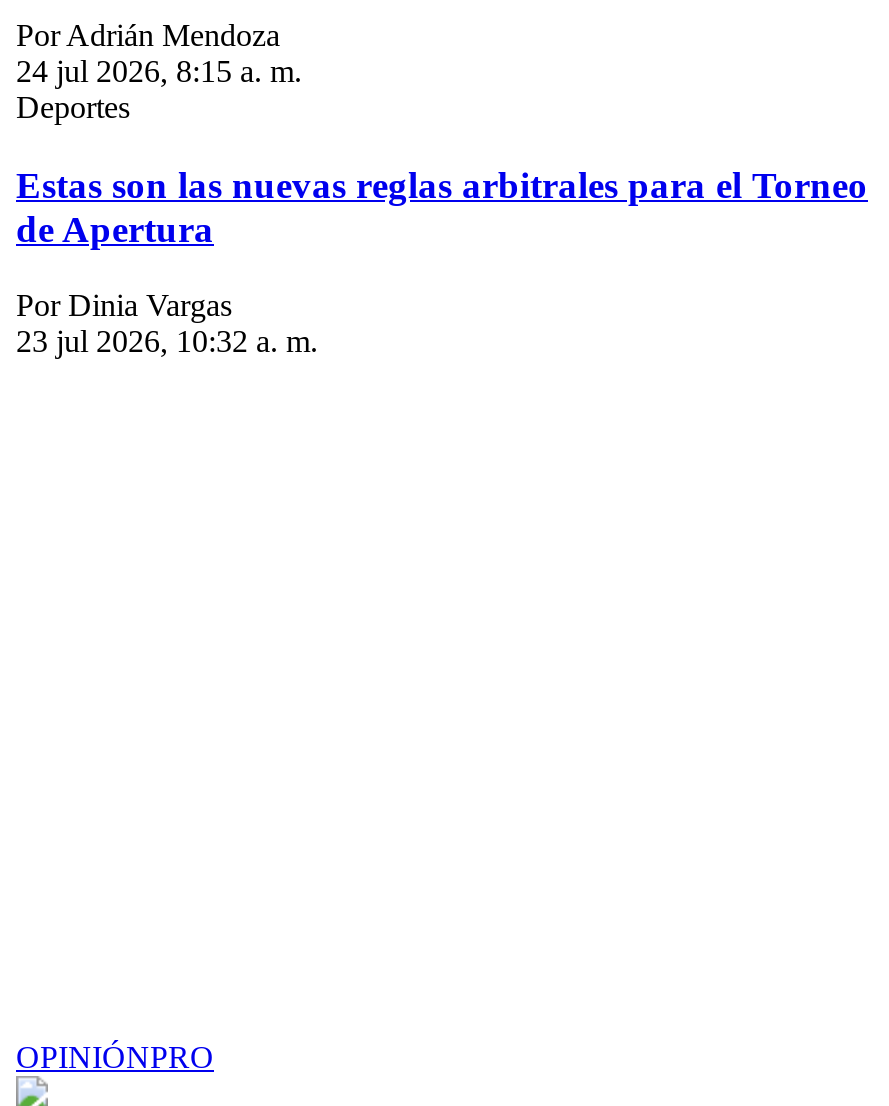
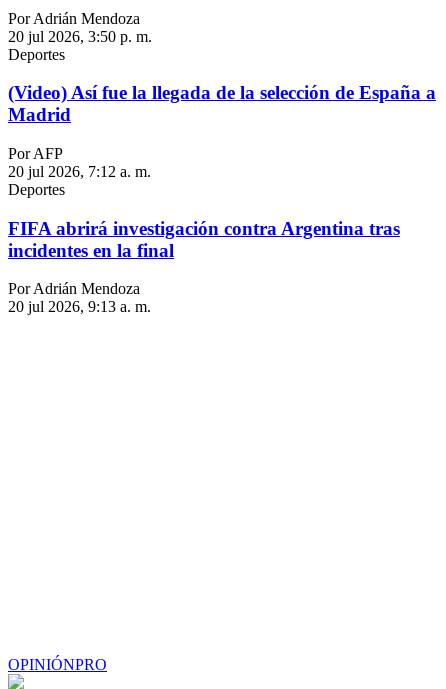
- 24 jul 2026, 8:15 a. m.
+ 20 jul 2026, 3:50 p. m.

- Estas son las nuevas reglas arbitrales para el Torneo
- de Apertura
- Por Dinia Vargas
- 23 jul 2026, 10:32 a. m.
+ (Video) Así fue la llegada de la selección de España a
+ Madrid
+ Por AFP
+ 20 jul 2026, 7:12 a. m.
+ Deportes
+ FIFA abrirá investigación contra Argentina tras
+ incidentes en la final
+ Por Adrián Mendoza
+ 20 jul 2026, 9:13 a. m.
